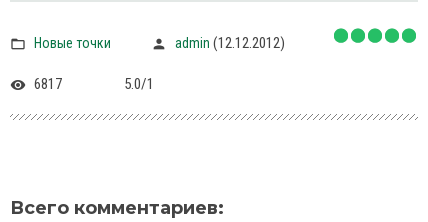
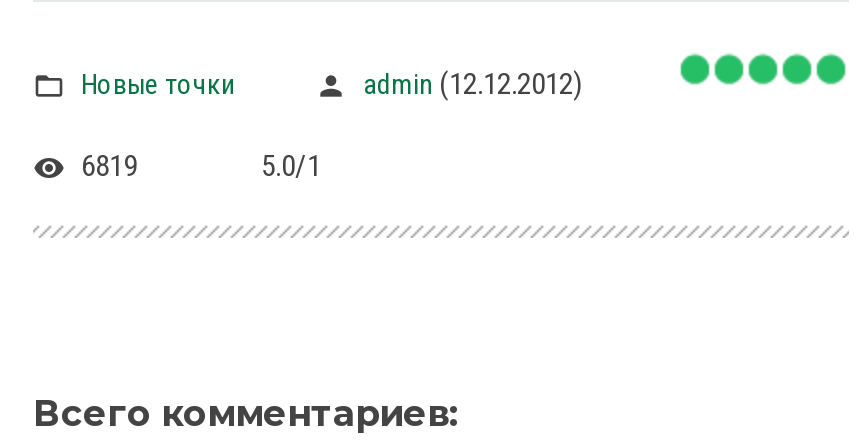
- 6817
+ 6819
